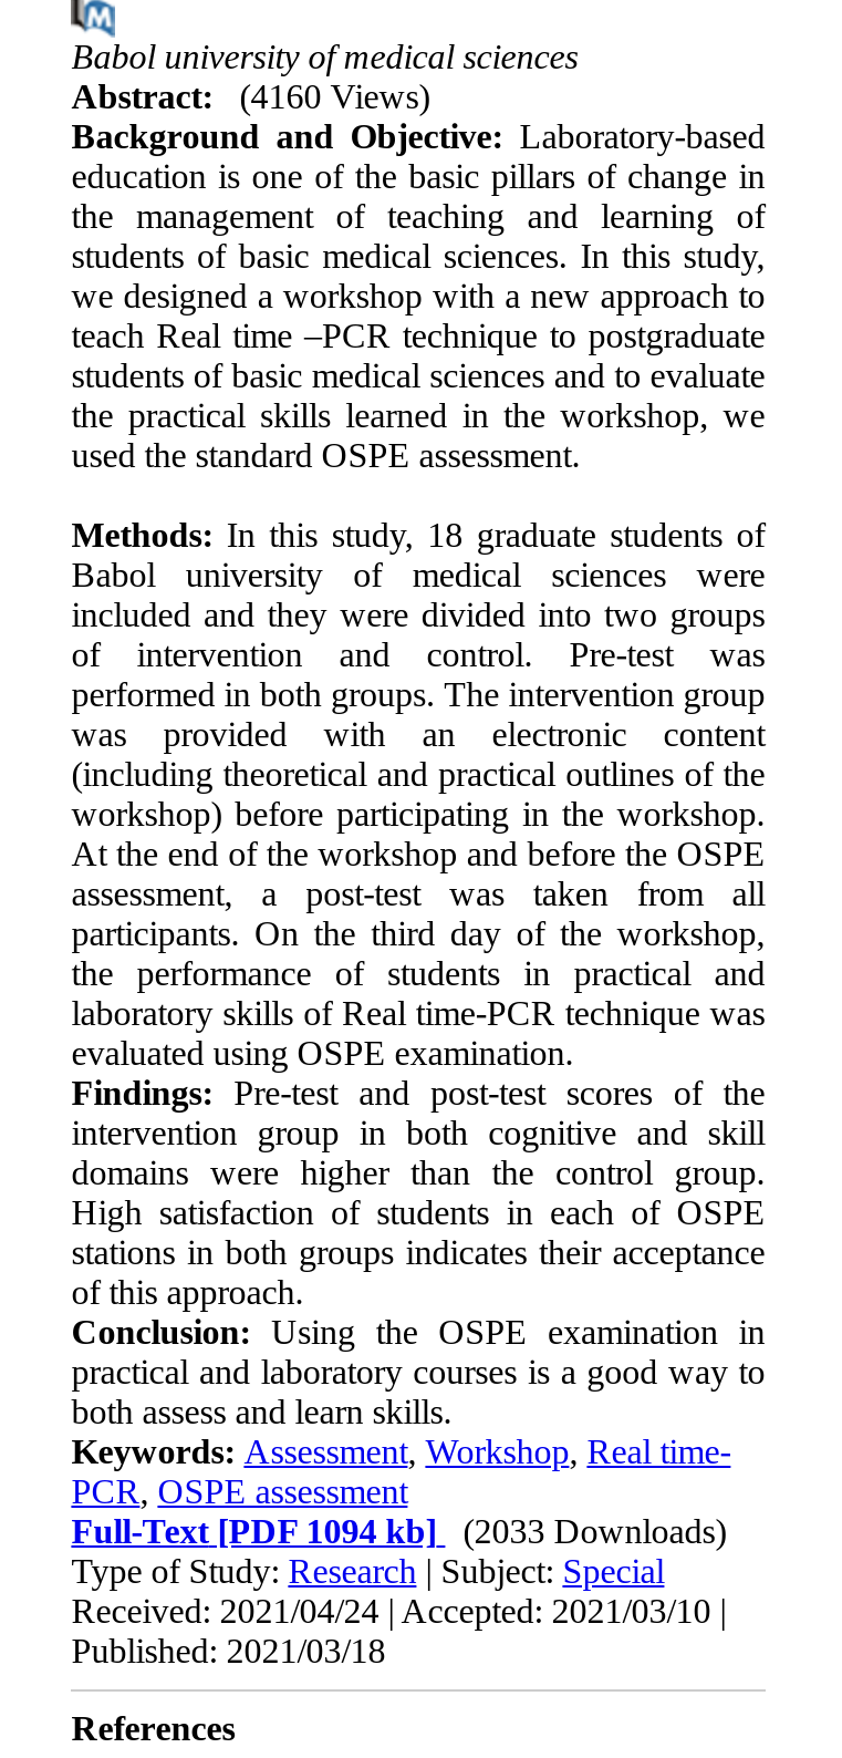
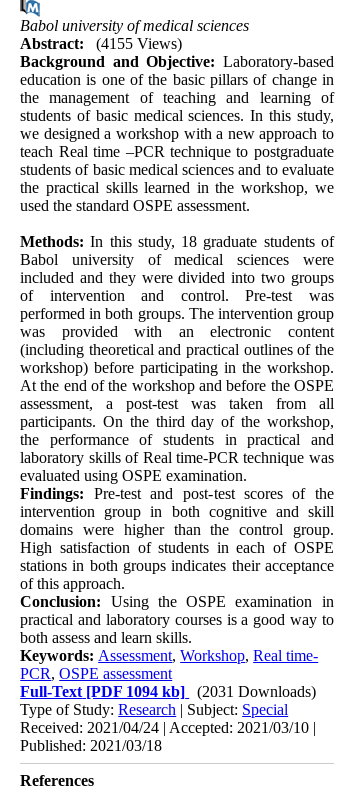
- Abstract: (4160 Views)
+ Abstract: (4155 Views)

- Full-Text [PDF 1094 kb] (2033 Downloads)
+ Full-Text [PDF 1094 kb] (2031 Downloads)
